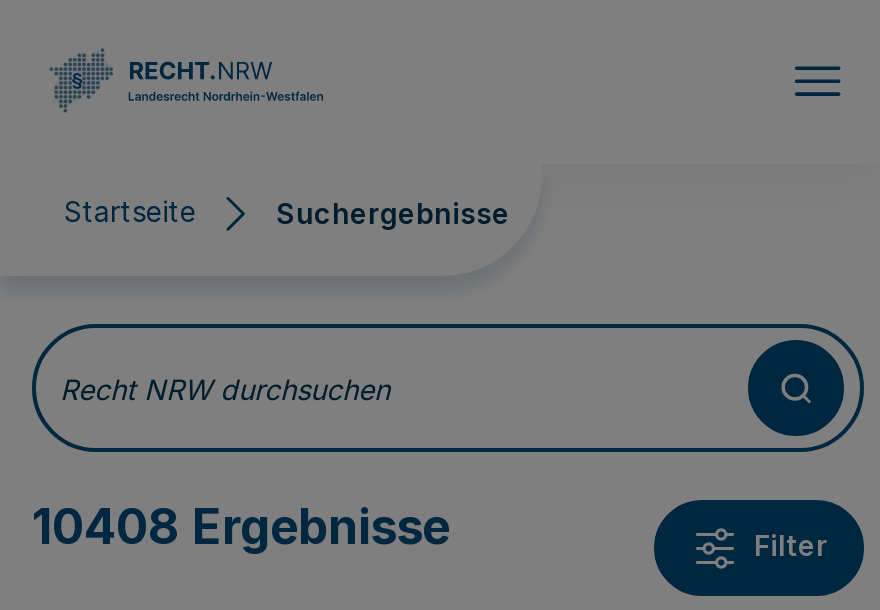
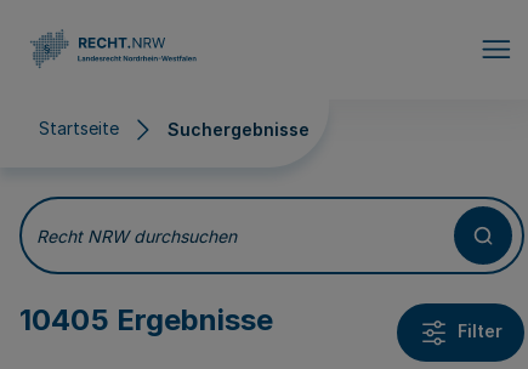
- 10408 Ergebnisse
+ 10405 Ergebnisse
